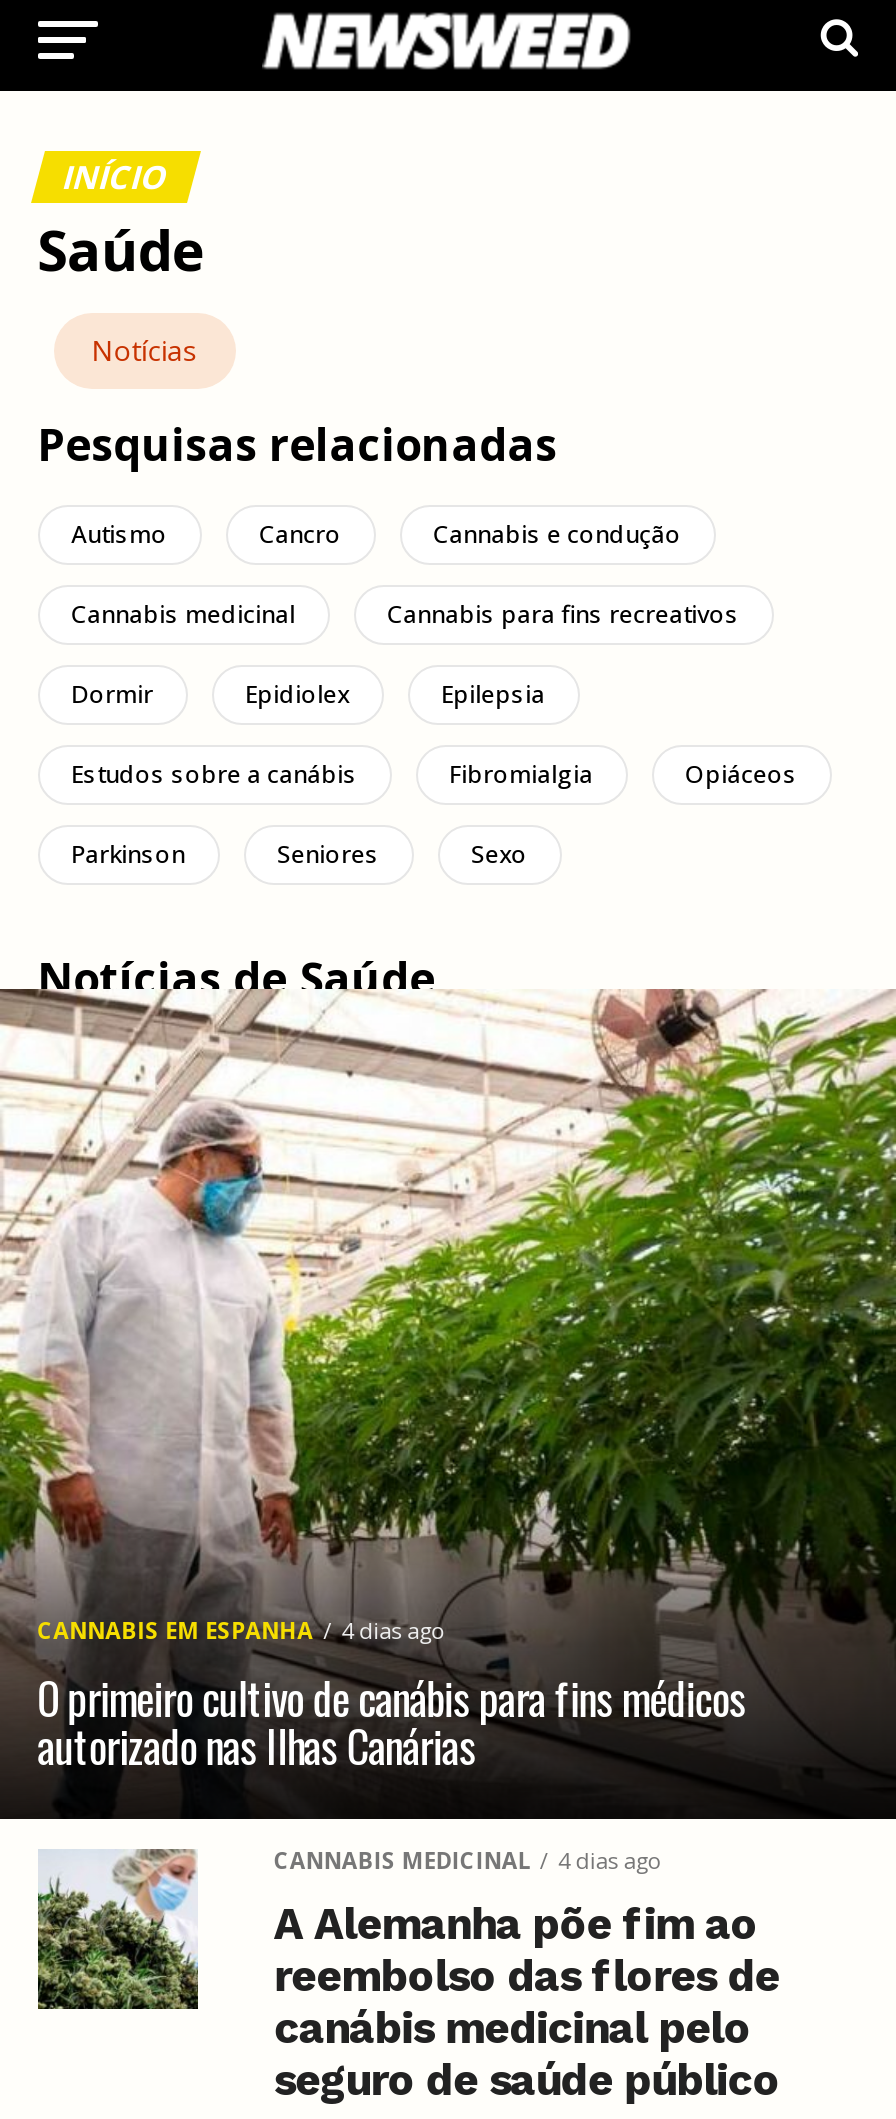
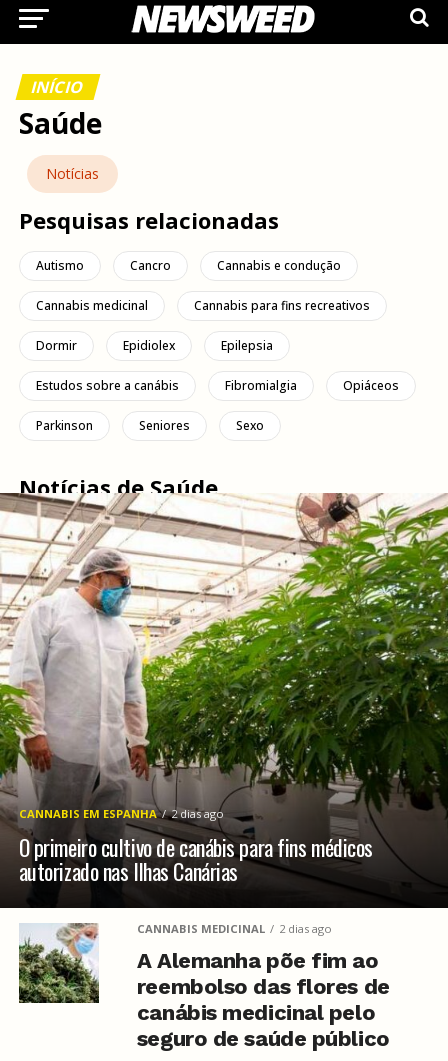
- CANNABIS EM ESPANHA 4 dias ago
+ CANNABIS EM ESPANHA 2 dias ago

- CANNABIS MEDICINAL 4 dias ago
+ CANNABIS MEDICINAL 2 dias ago
